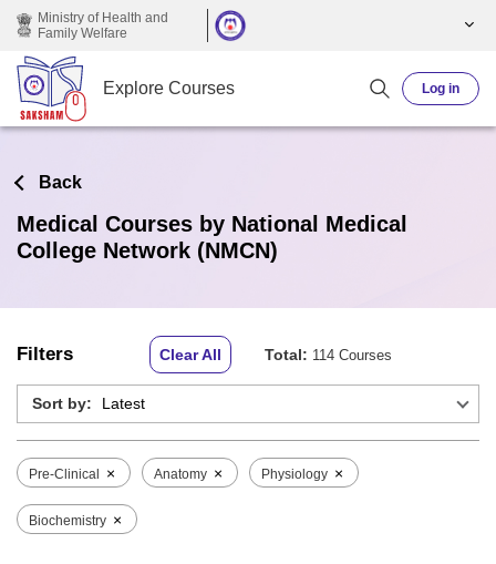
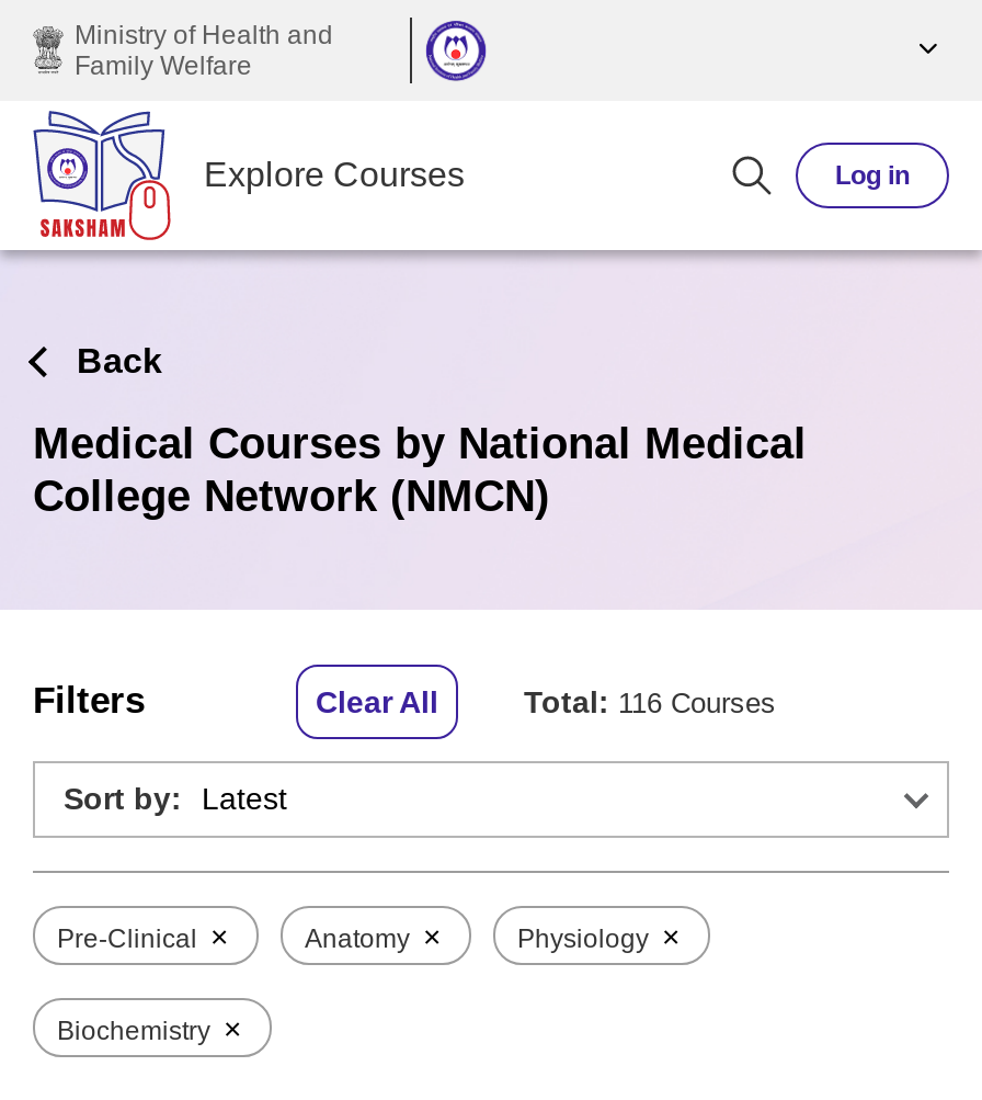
- Total: 114 Courses
+ Total: 116 Courses
